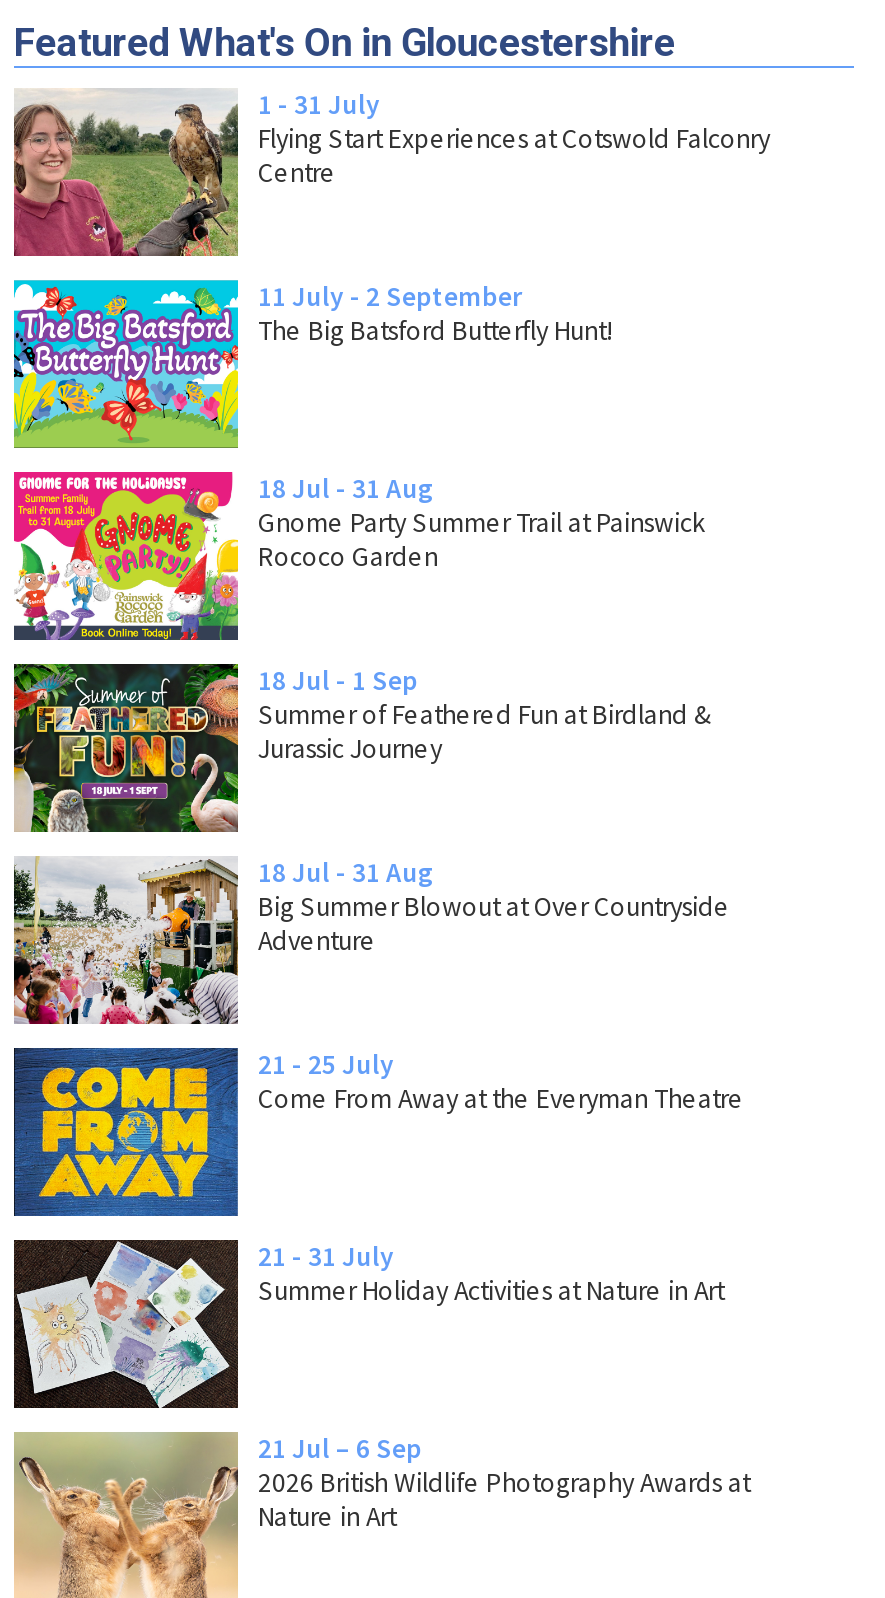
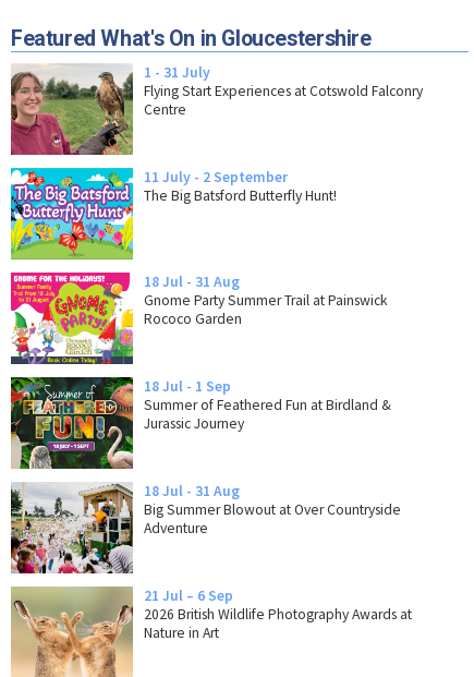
- [image]
- 21 - 25 July
- Come From Away at the Everyman Theatre

- [image]
- 21 - 31 July
- Summer Holiday Activities at Nature in Art
